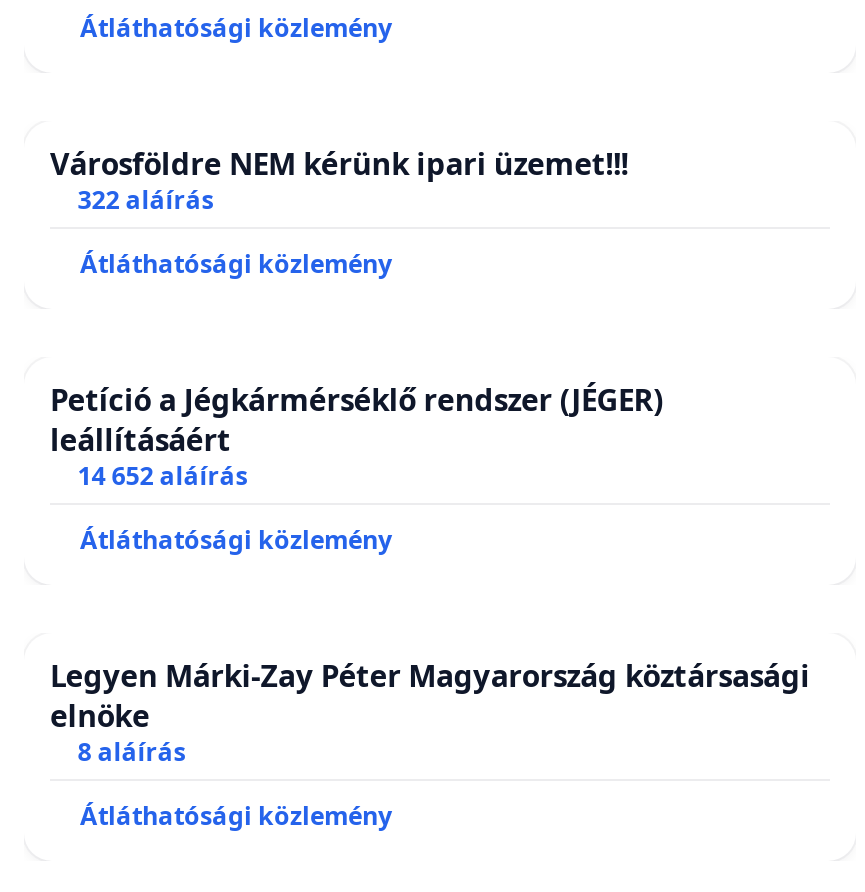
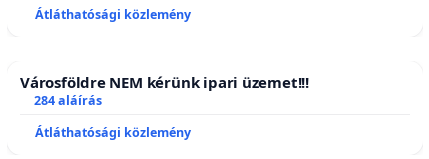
- 322 aláírás
- Átláthatósági közlemény
- Petíció a Jégkármérséklő rendszer (JÉGER)
- leállításáért
- 14 652 aláírás
- Átláthatósági közlemény
- Legyen Márki-Zay Péter Magyarország köztársasági
- elnöke
- 8 aláírás
+ 284 aláírás
